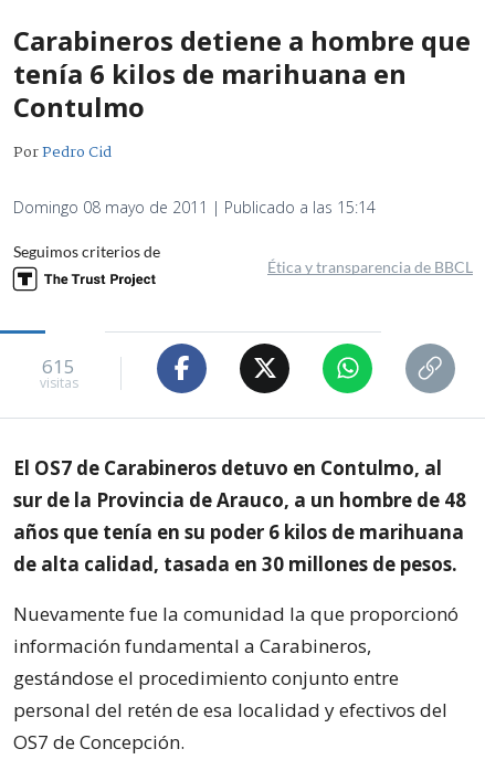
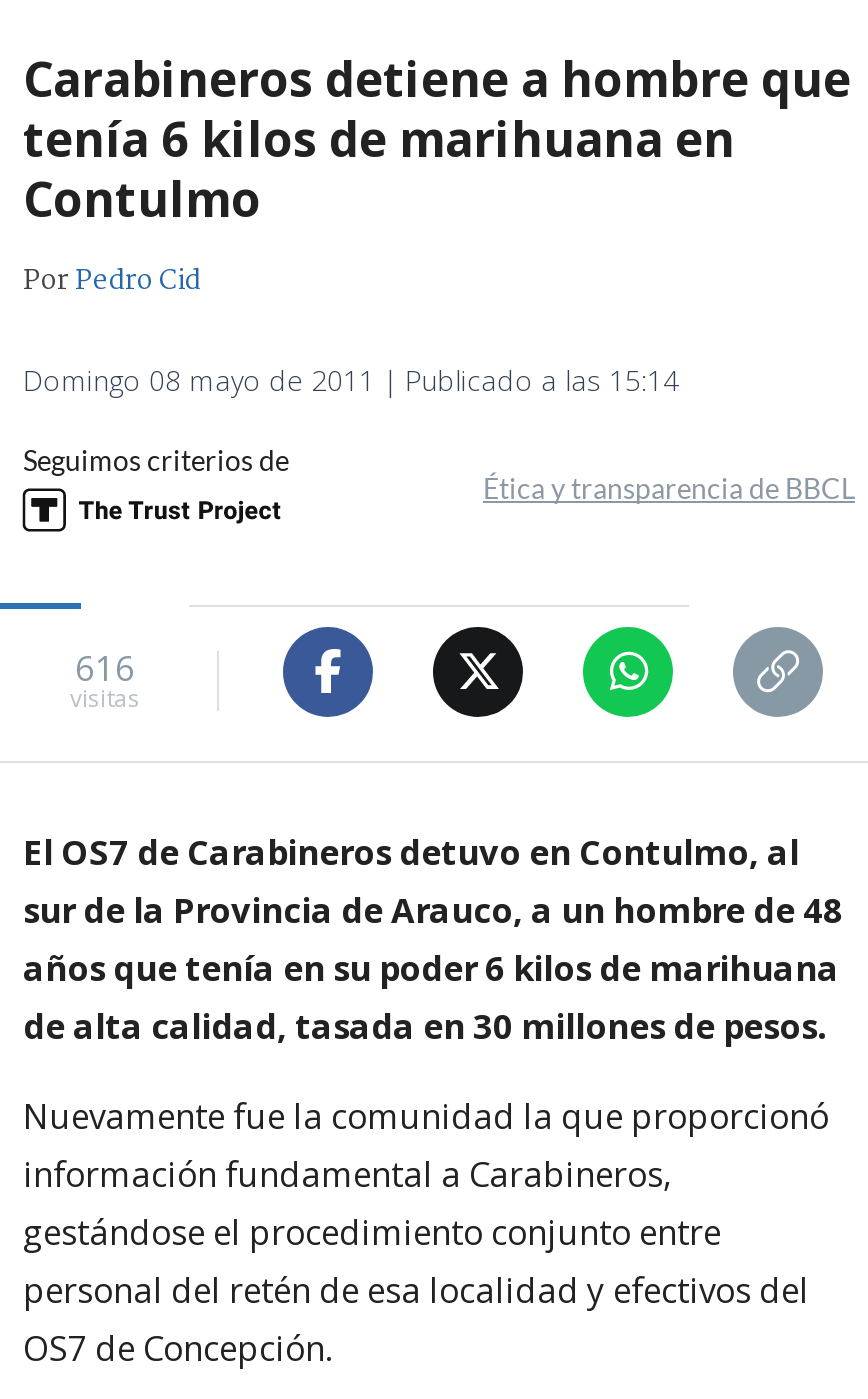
- 615
+ 616
